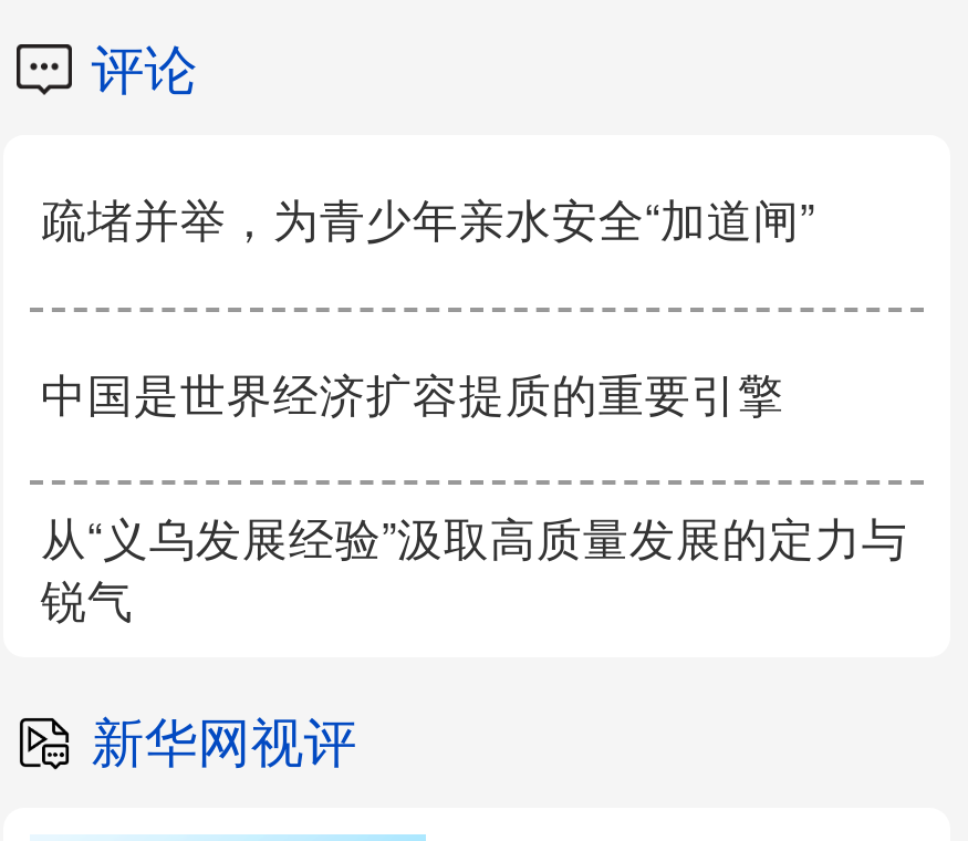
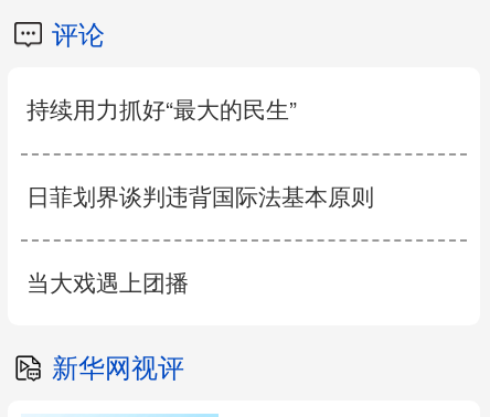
- 疏堵并举，为青少年亲水安全“加道闸”
+ 持续用力抓好“最大的民生”

- 中国是世界经济扩容提质的重要引擎
+ 日菲划界谈判违背国际法基本原则

- 从“义乌发展经验”汲取高质量发展的定力与
- 锐气
+ 当大戏遇上团播
